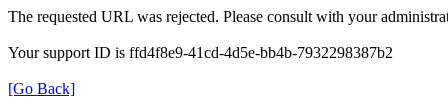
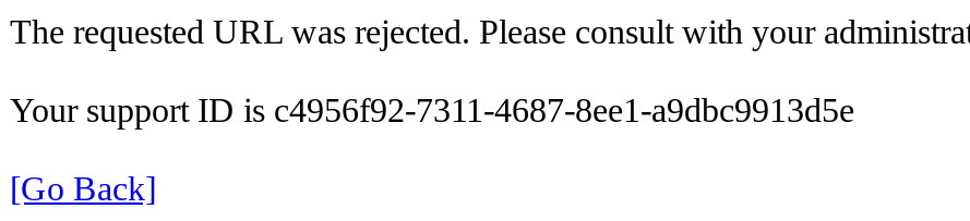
- Your support ID is ffd4f8e9-41cd-4d5e-bb4b-7932298387b2
+ Your support ID is c4956f92-7311-4687-8ee1-a9dbc9913d5e
